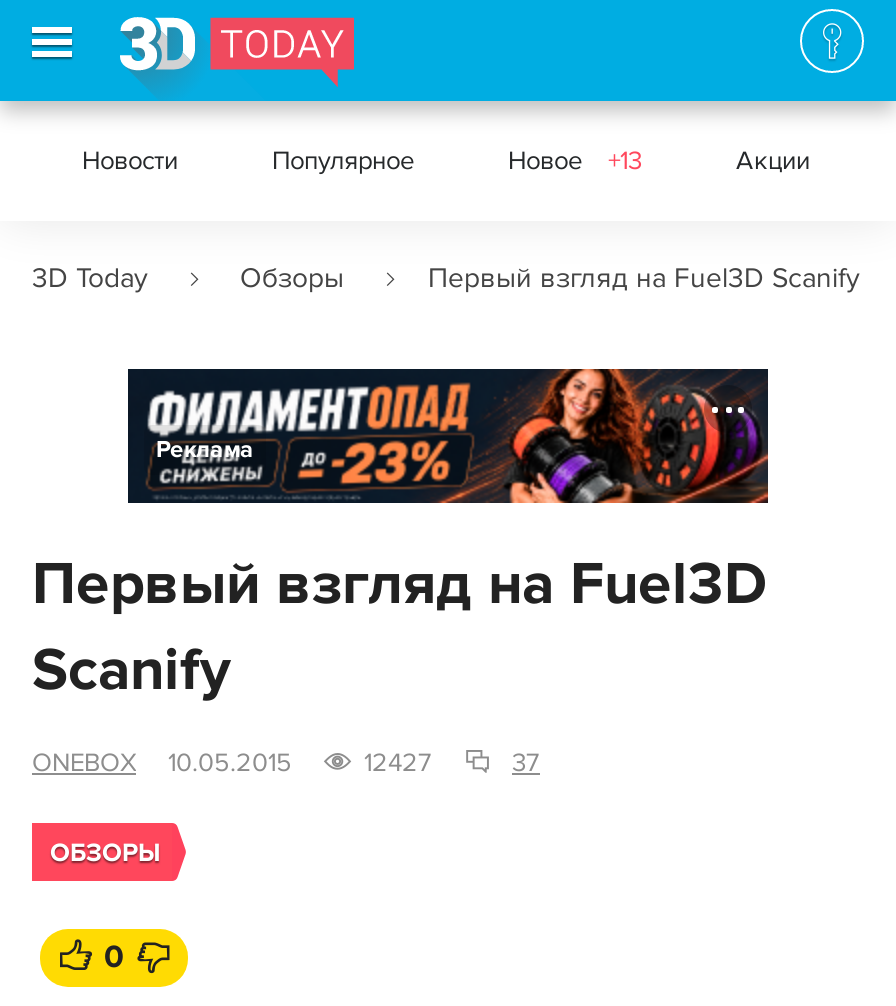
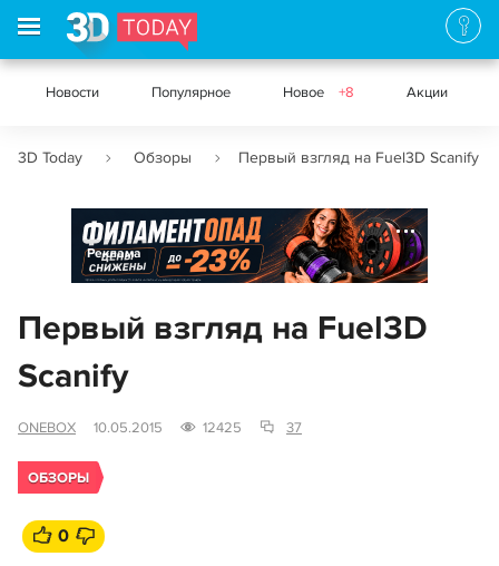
- Новое +13
+ Новое +8

- 12427
+ 12425
